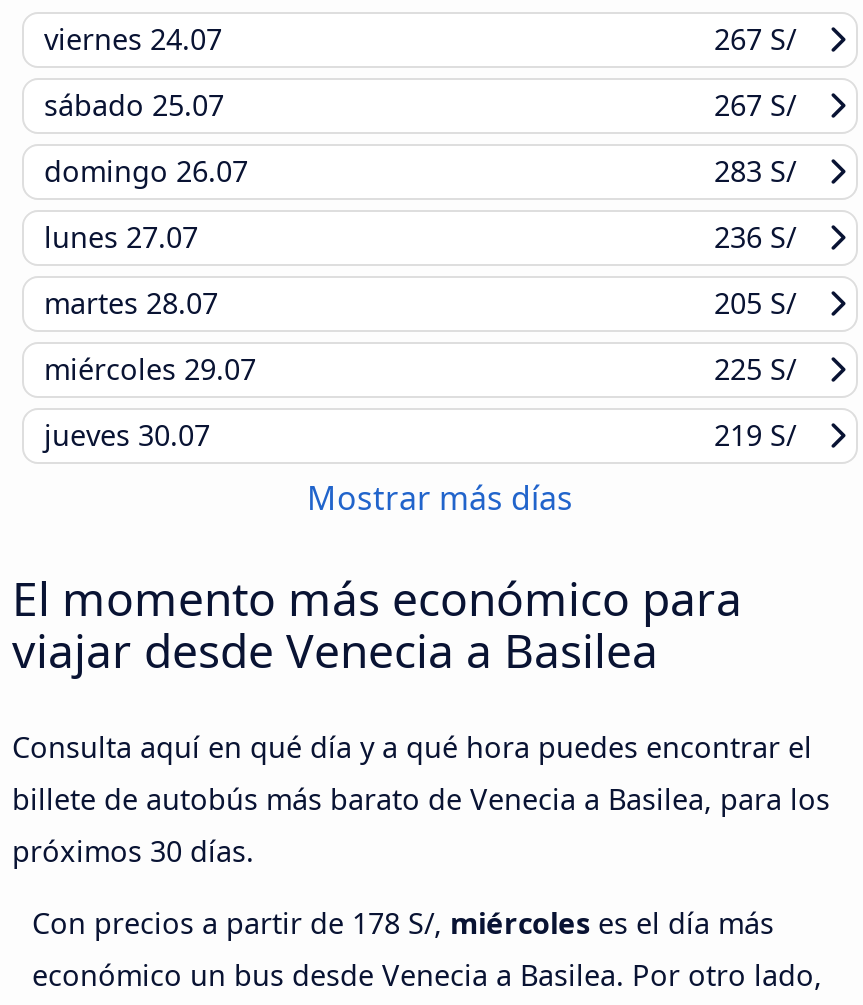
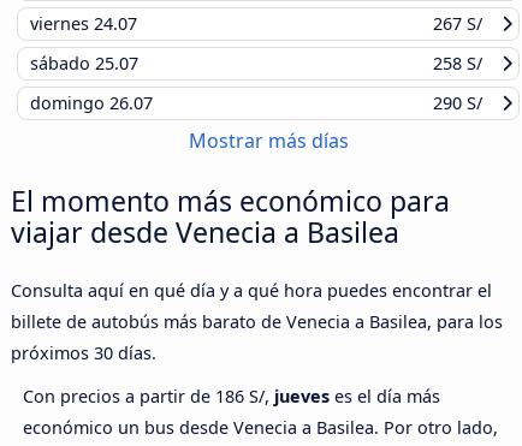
- 267 S/
+ 258 S/

- 283 S/
- lunes 27.07
- 236 S/
- martes 28.07
- 205 S/
- miércoles 29.07
- 225 S/
- jueves 30.07
- 219 S/
+ 290 S/

- Con precios a partir de 178 S/, miércoles es el día más
+ Con precios a partir de 186 S/, jueves es el día más
